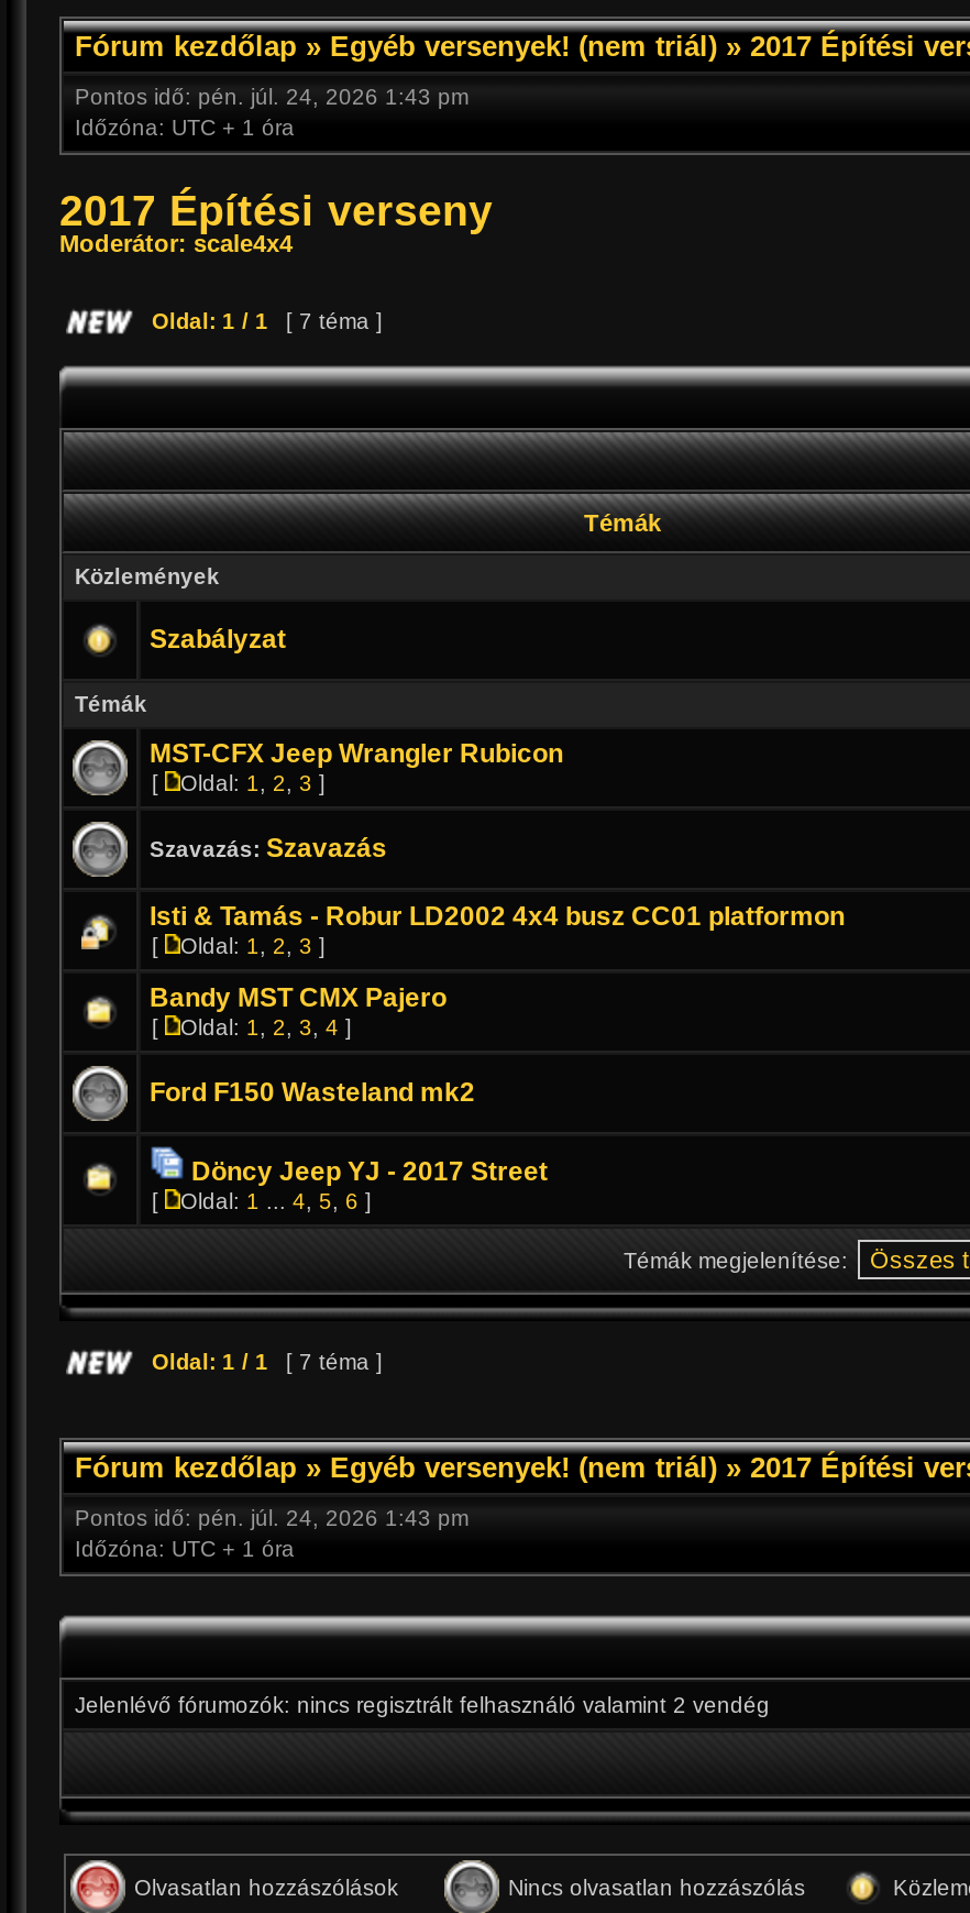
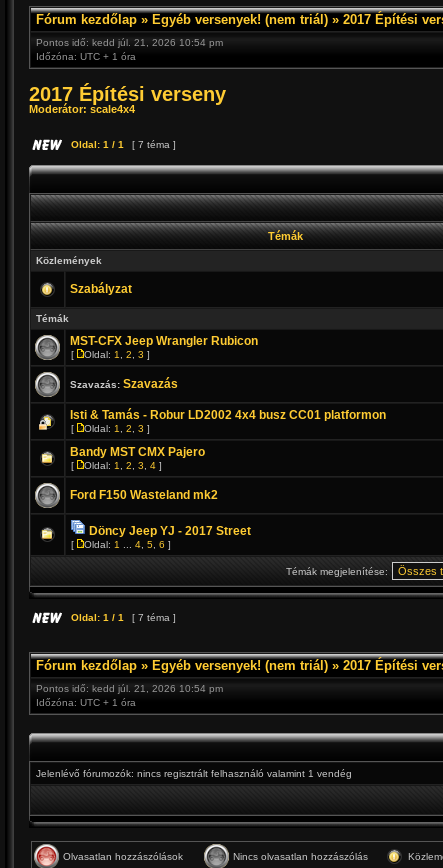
- Pontos idő: pén. júl. 24, 2026 1:43 pm
+ Pontos idő: kedd júl. 21, 2026 10:54 pm

- Pontos idő: pén. júl. 24, 2026 1:43 pm
+ Pontos idő: kedd júl. 21, 2026 10:54 pm

- Jelenlévő fórumozók: nincs regisztrált felhasználó valamint 2 vendég
+ Jelenlévő fórumozók: nincs regisztrált felhasználó valamint 1 vendég
